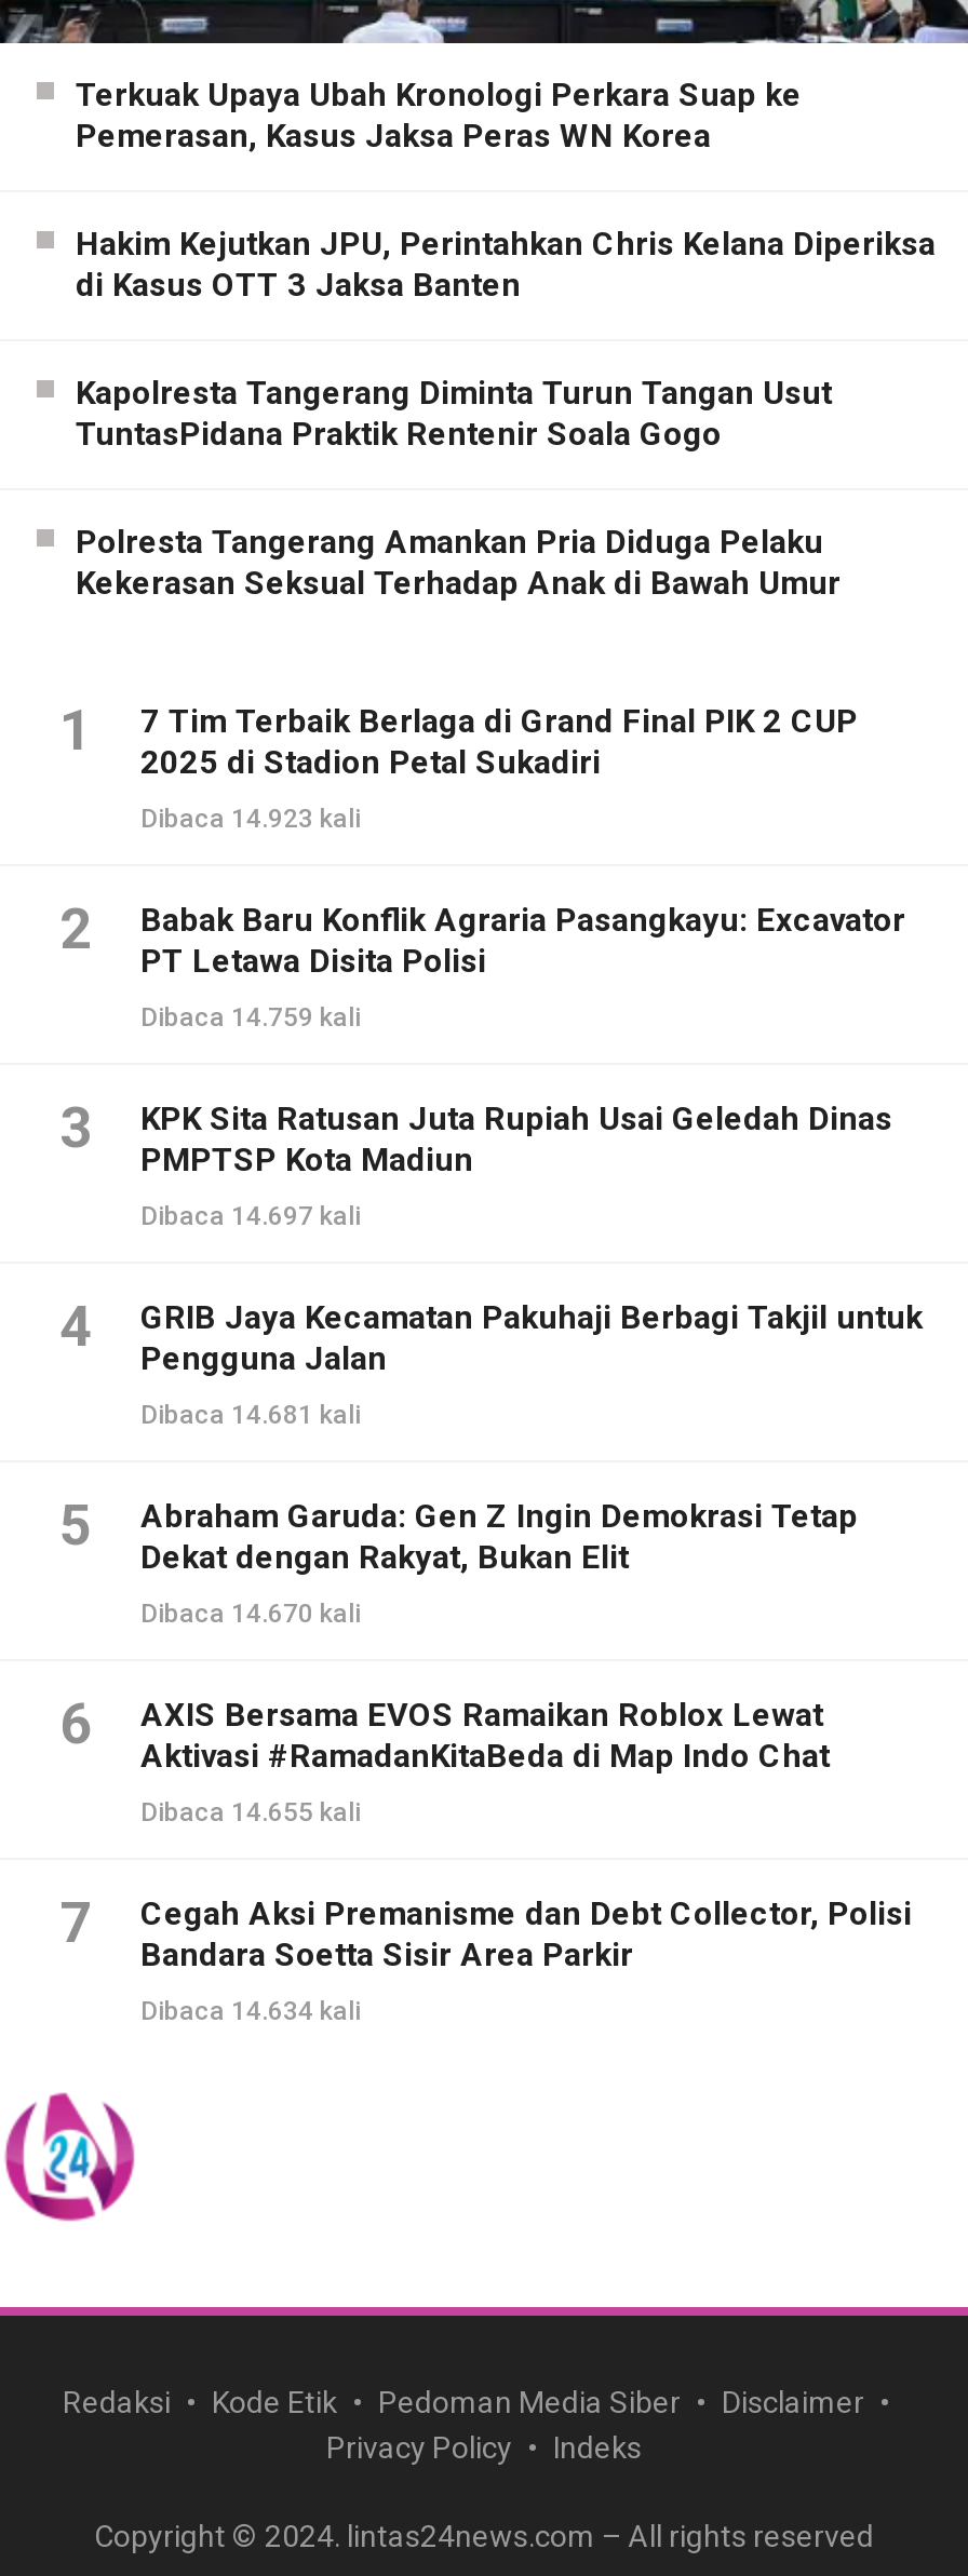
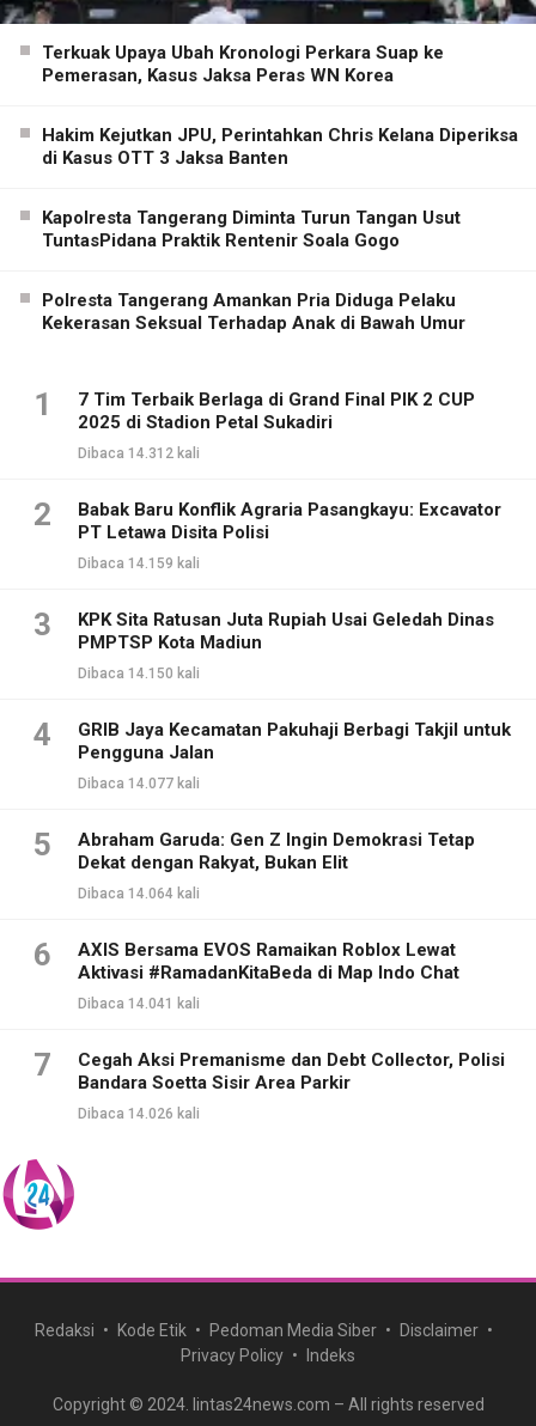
- Dibaca 14.923 kali
+ Dibaca 14.312 kali

- Dibaca 14.759 kali
+ Dibaca 14.159 kali

- Dibaca 14.697 kali
+ Dibaca 14.150 kali

- Dibaca 14.681 kali
+ Dibaca 14.077 kali

- Dibaca 14.670 kali
+ Dibaca 14.064 kali

- Dibaca 14.655 kali
+ Dibaca 14.041 kali

- Dibaca 14.634 kali
+ Dibaca 14.026 kali
